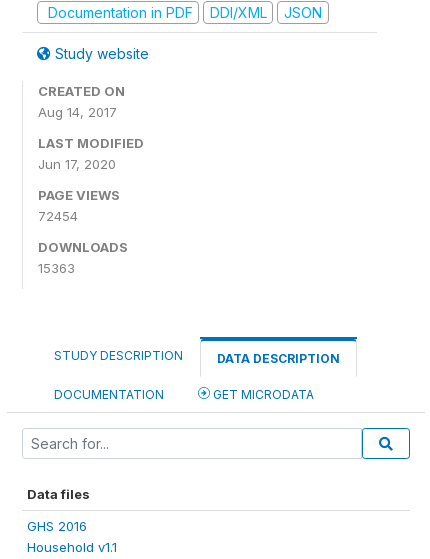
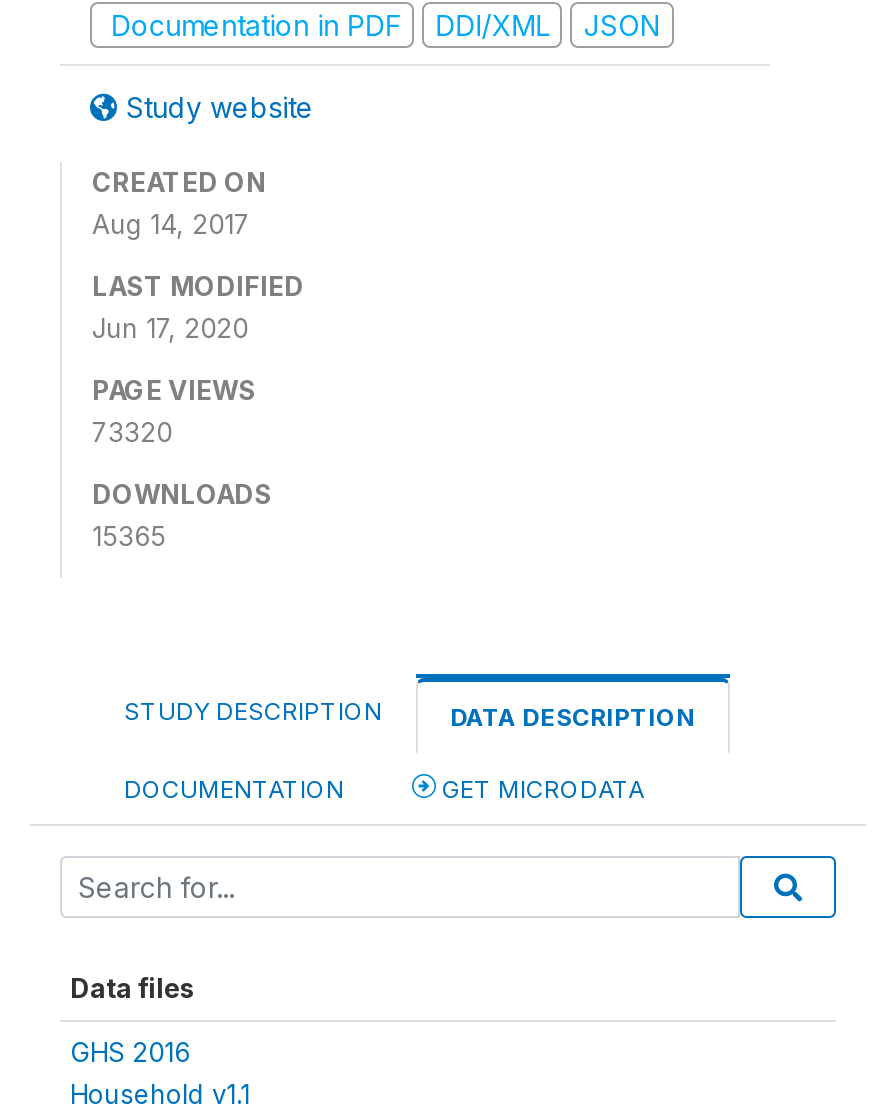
- 72454
+ 73320

- 15363
+ 15365
